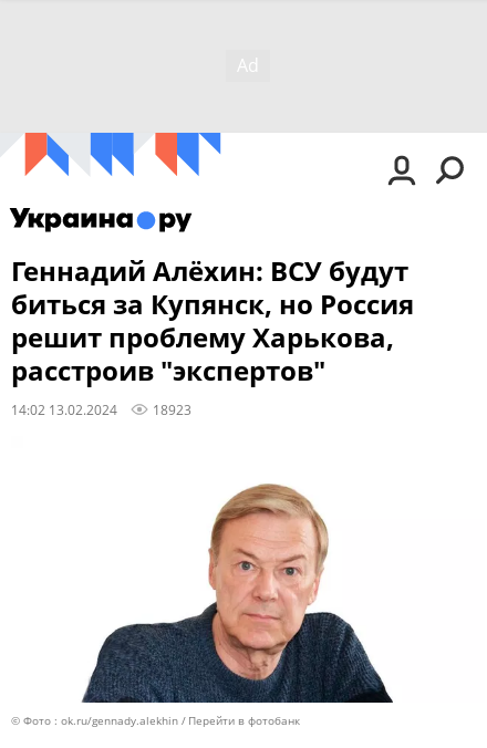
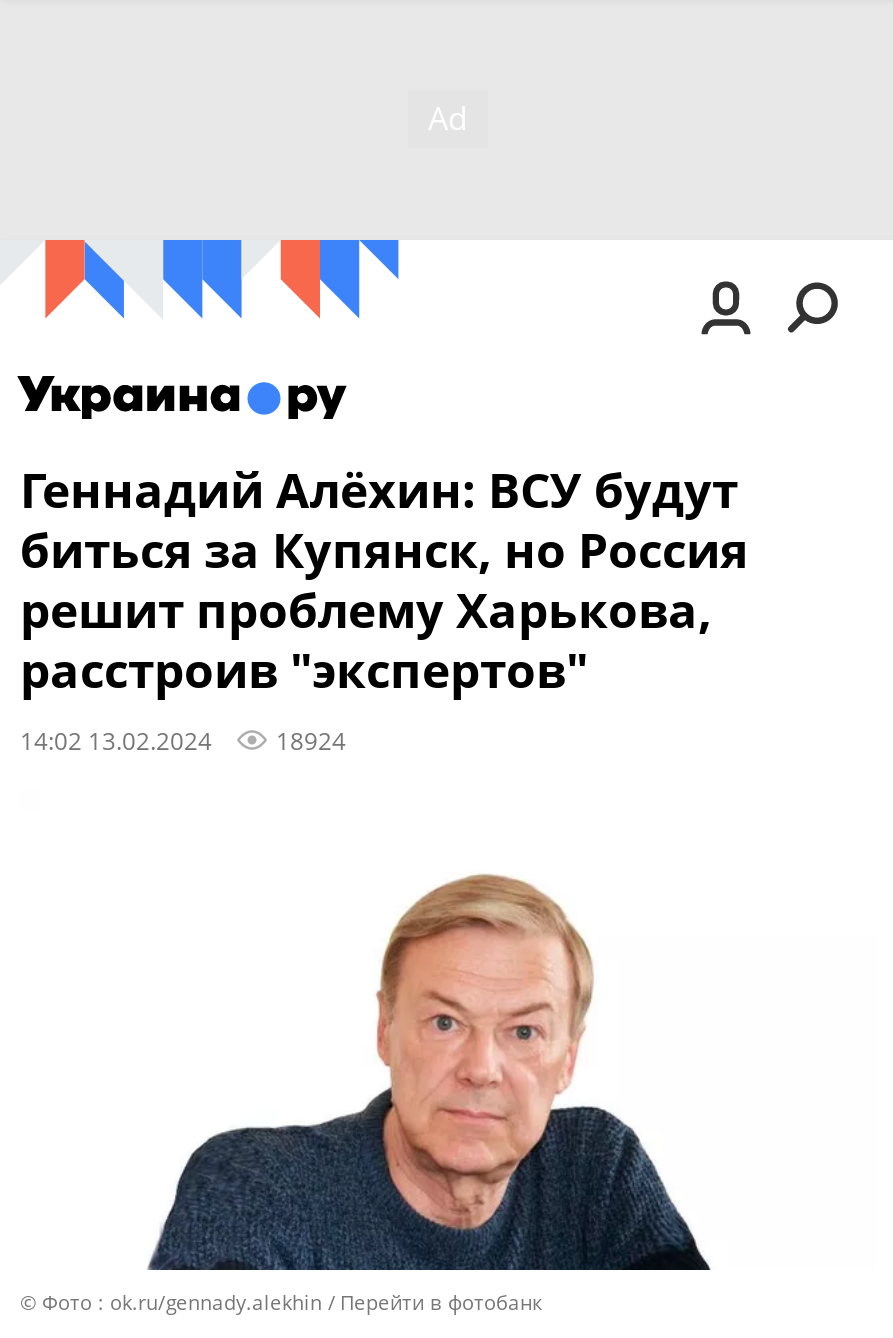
- 14:02 13.02.2024 18923
+ 14:02 13.02.2024 18924
